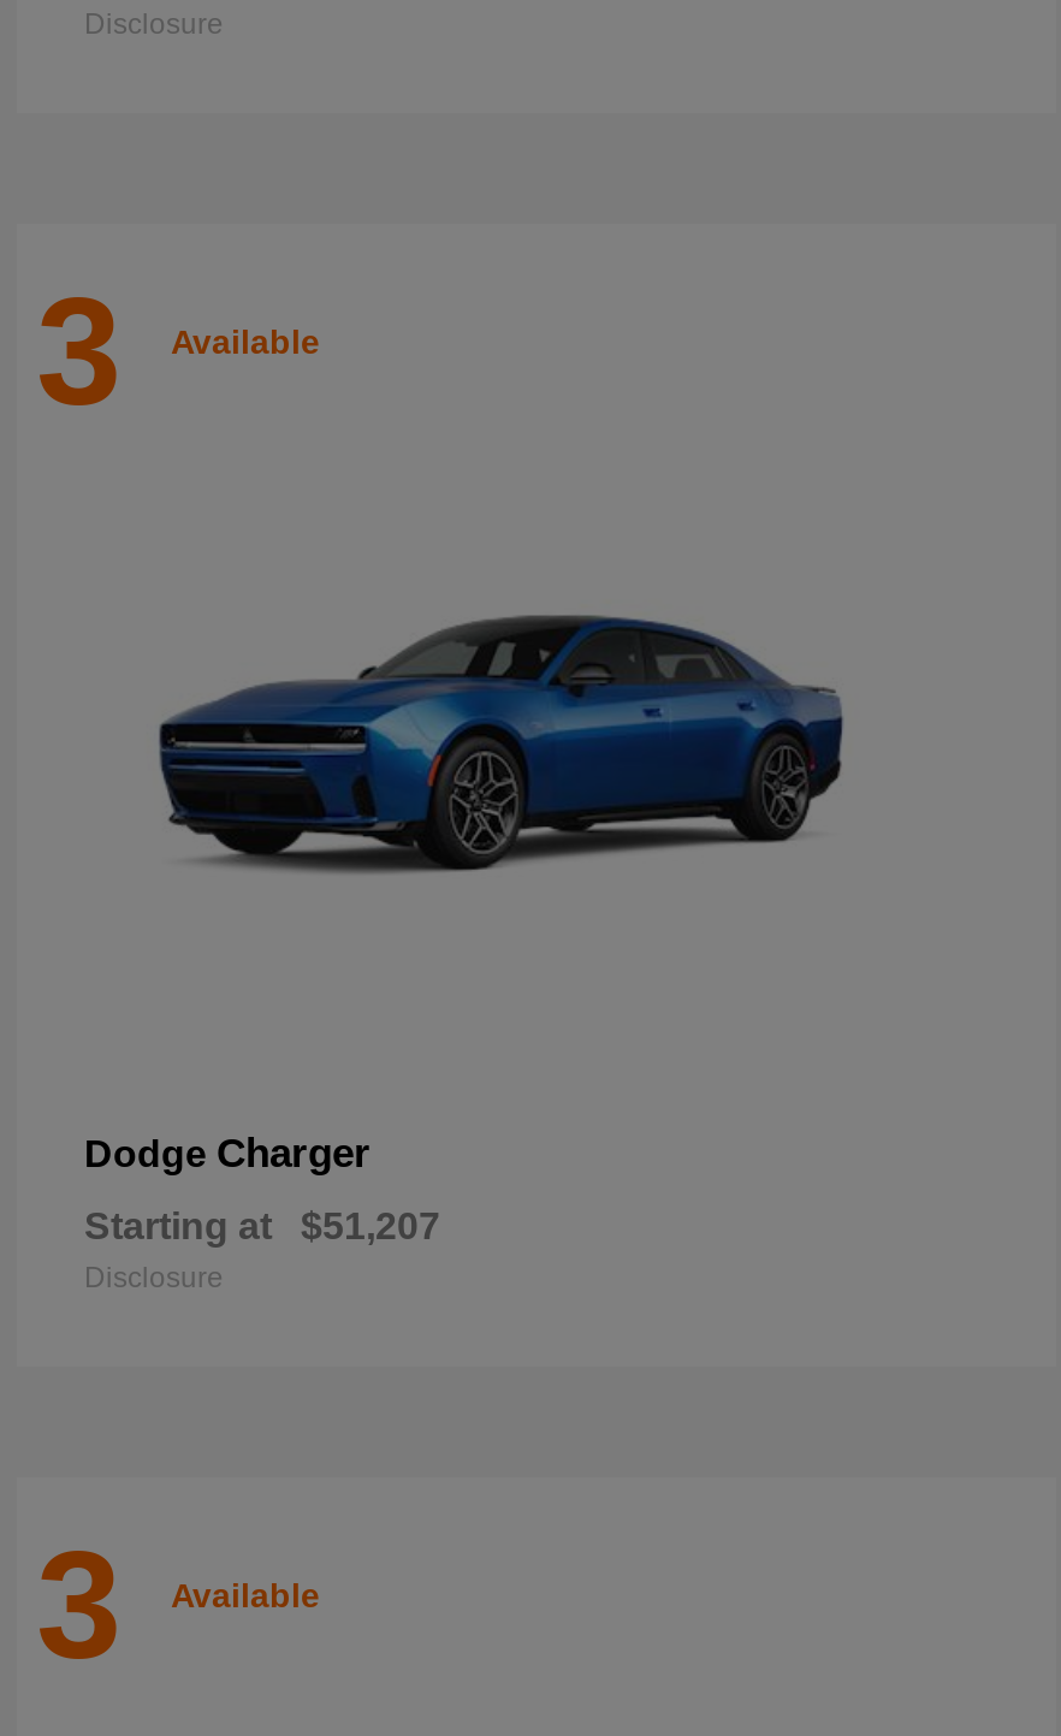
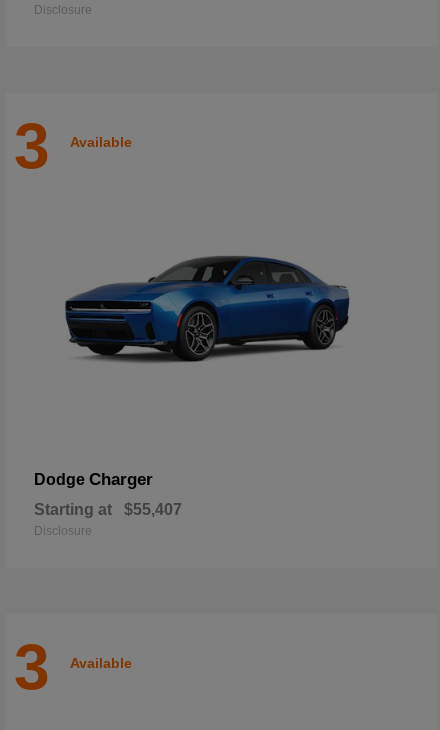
- Starting at $51,207
+ Starting at $55,407
